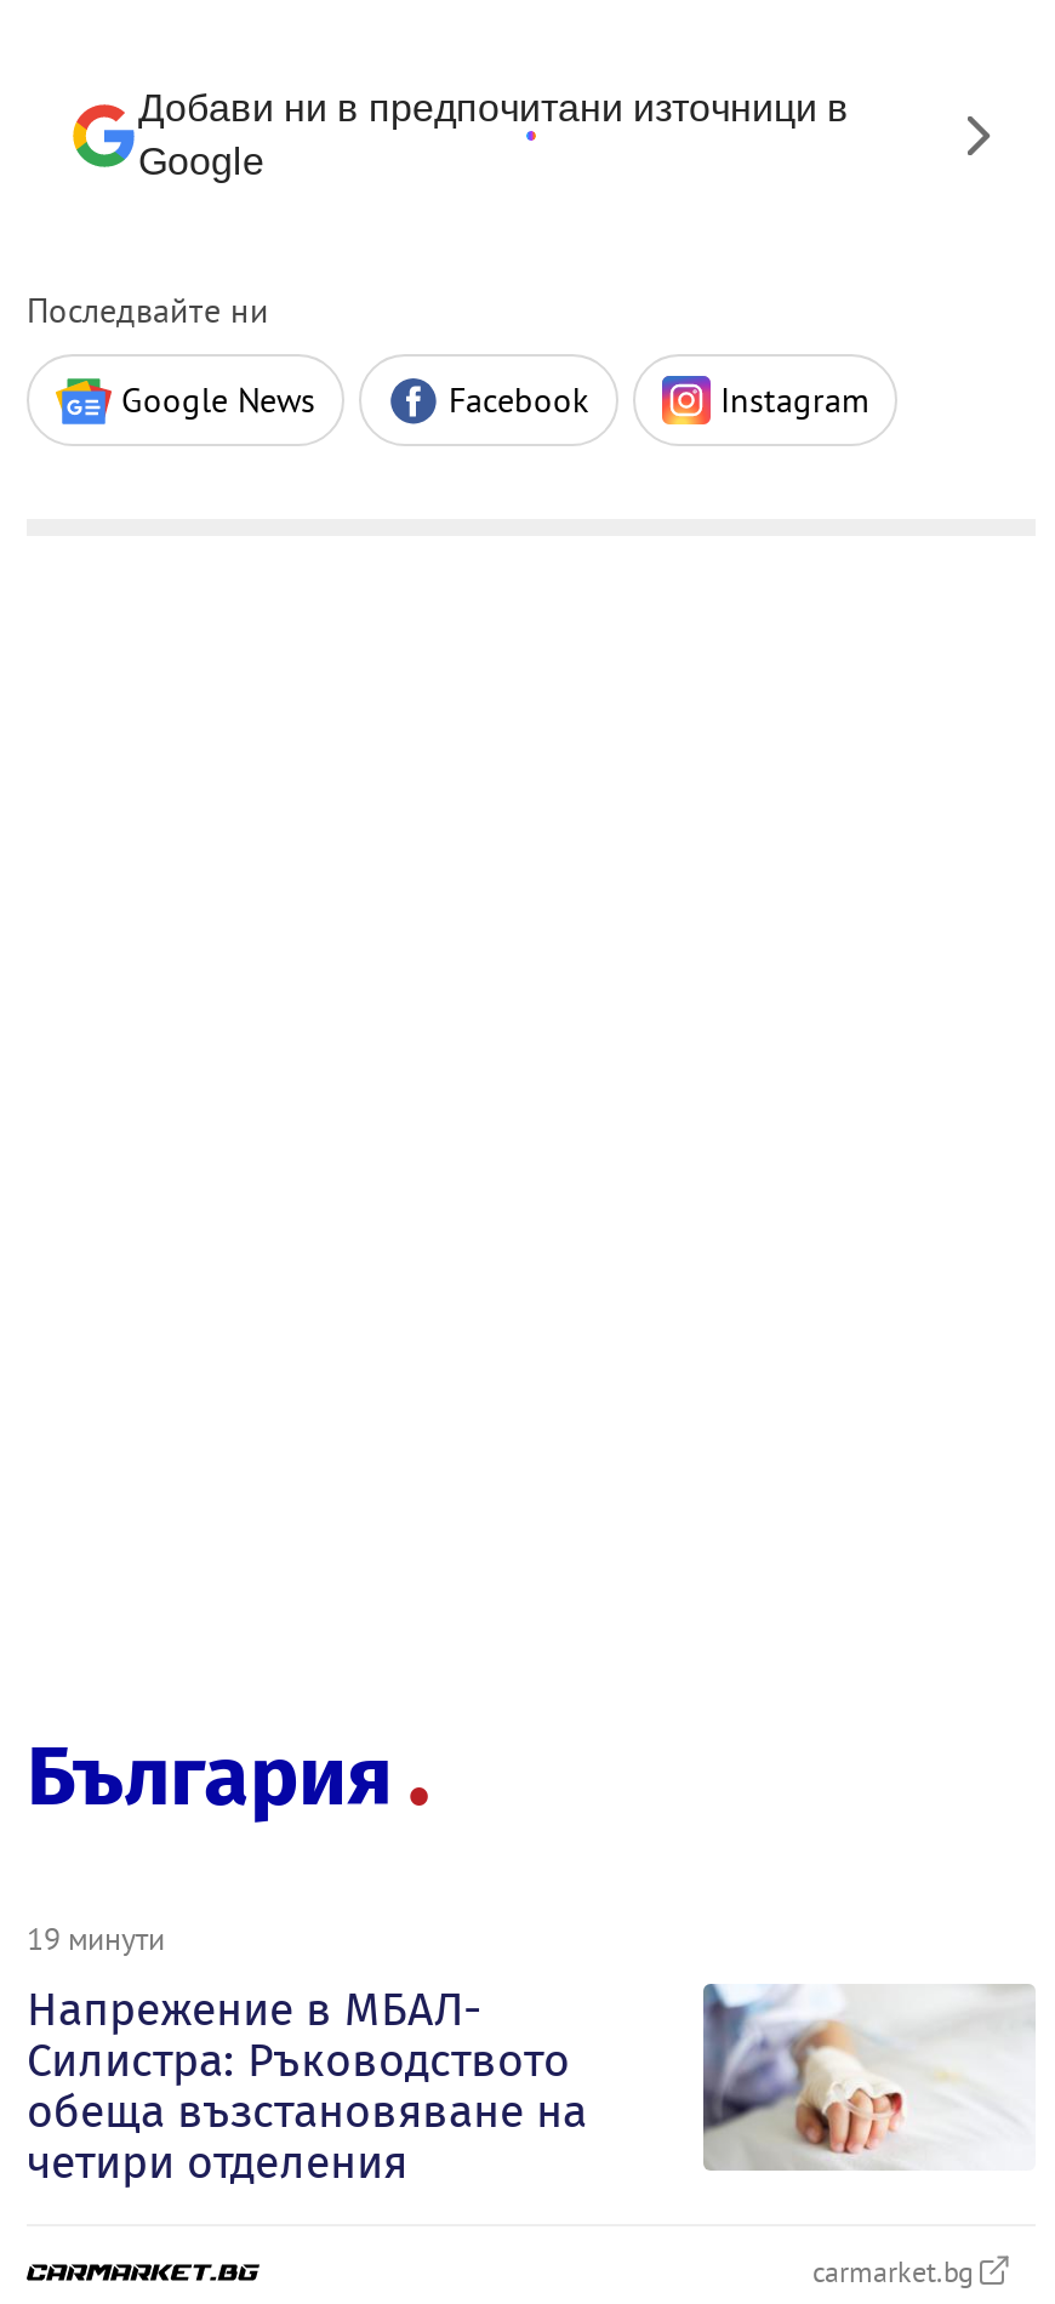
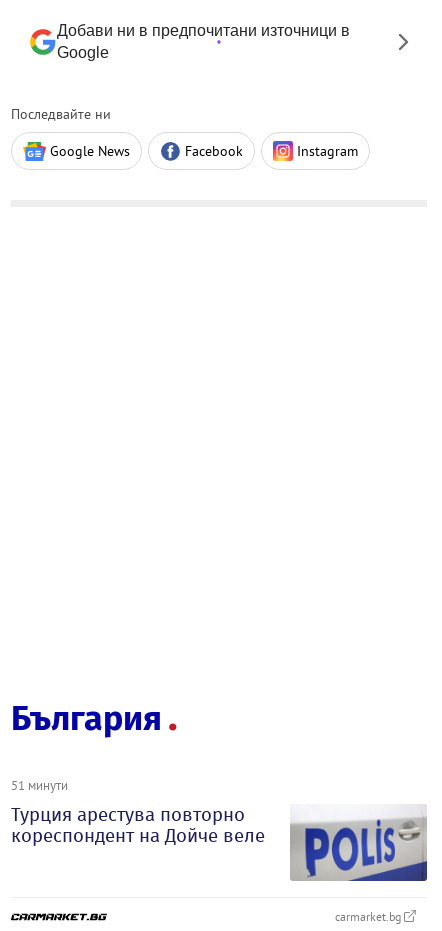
- 19 минути
- Напрежение в МБАЛ-
- Силистра: Ръководството
- обеща възстановяване на
- четири отделения
+ 51 минути
+ Турция арестува повторно
+ кореспондент на Дойче веле

- [image]
+ [image]
